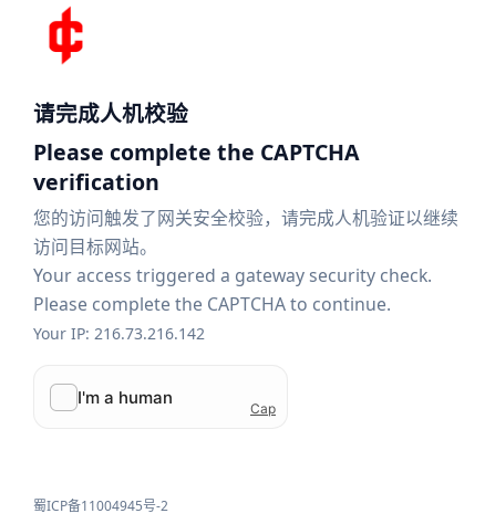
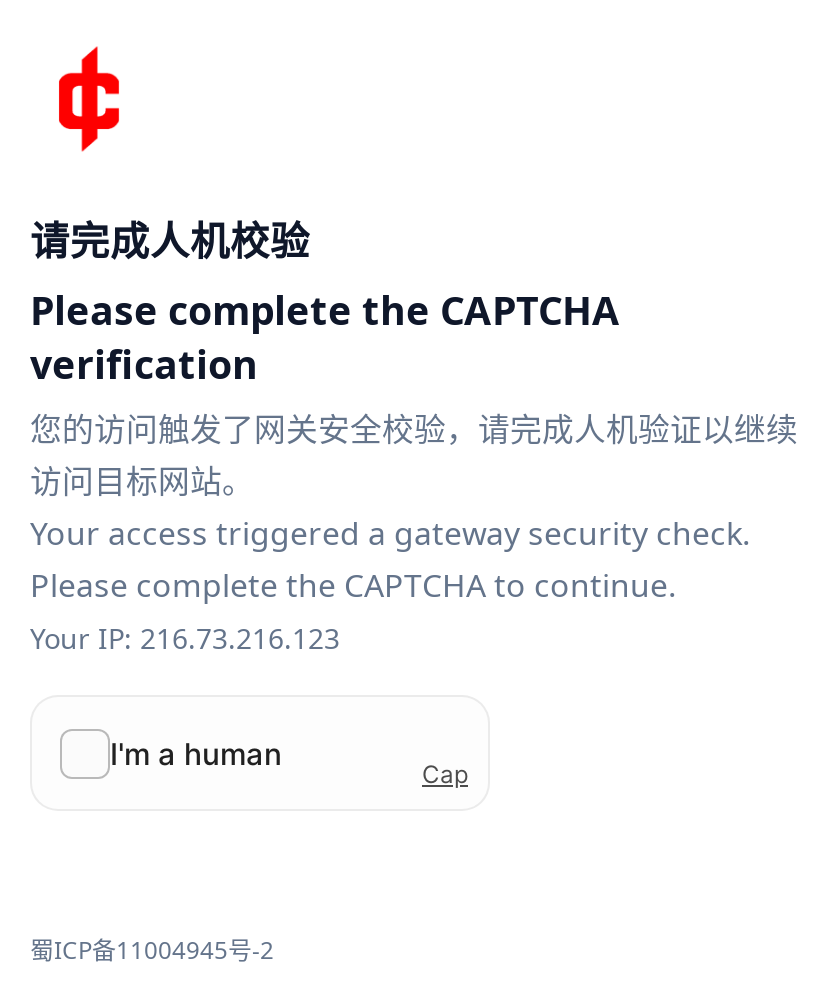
- Your IP: 216.73.216.142
+ Your IP: 216.73.216.123
